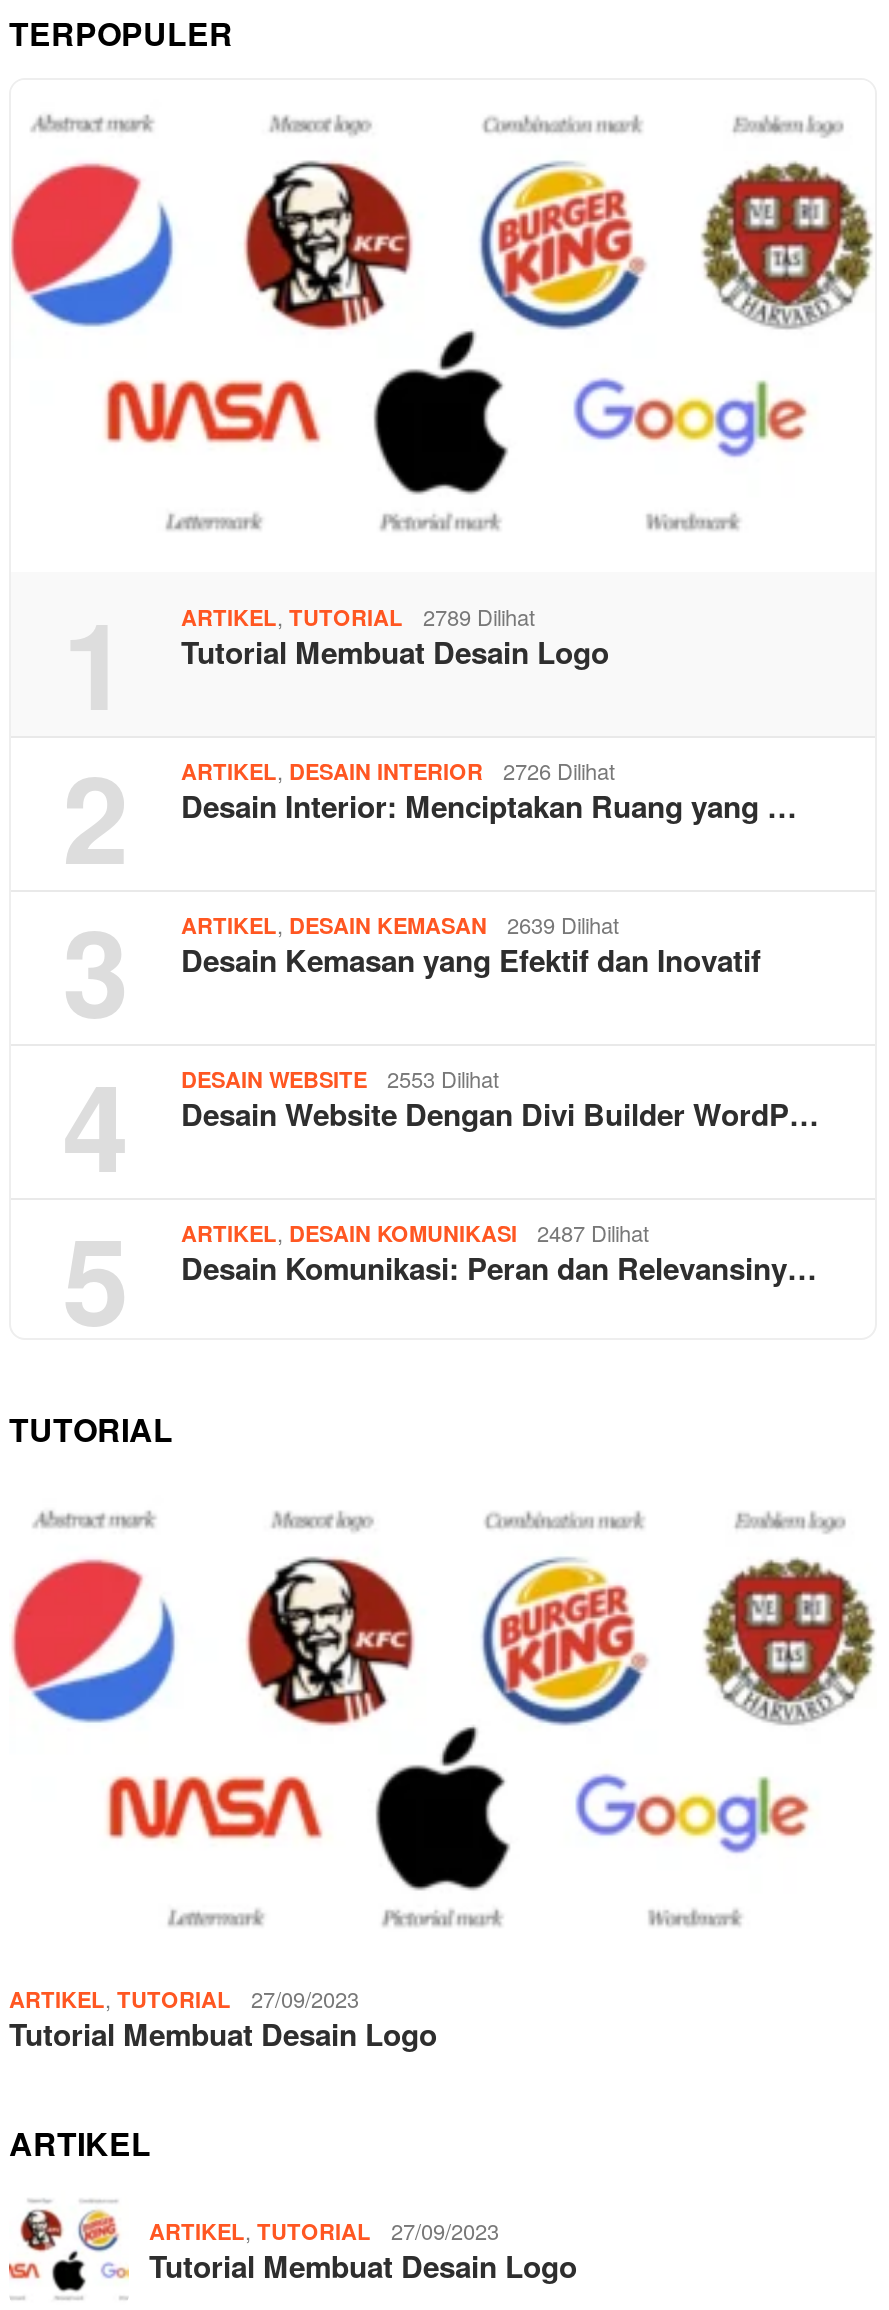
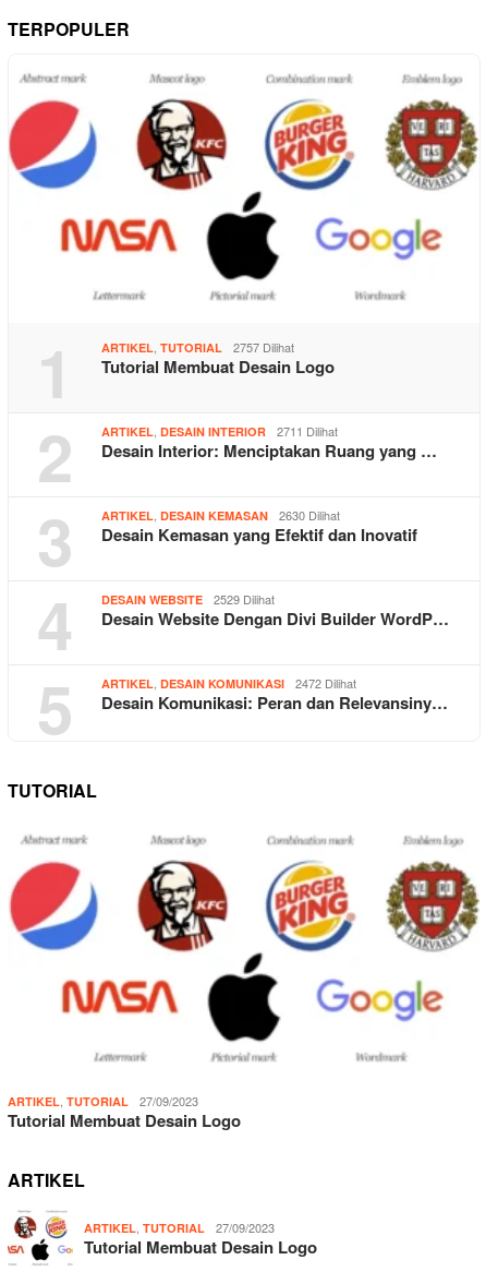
- 2789 Dilihat
+ 2757 Dilihat

- 2726 Dilihat
+ 2711 Dilihat

- 2639 Dilihat
+ 2630 Dilihat

- DESAIN WEBSITE 2553 Dilihat
+ DESAIN WEBSITE 2529 Dilihat

- 2487 Dilihat
+ 2472 Dilihat
